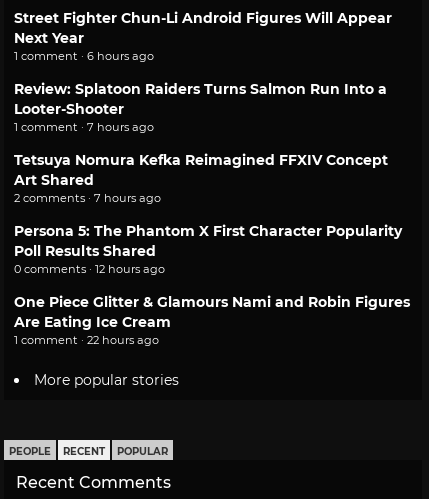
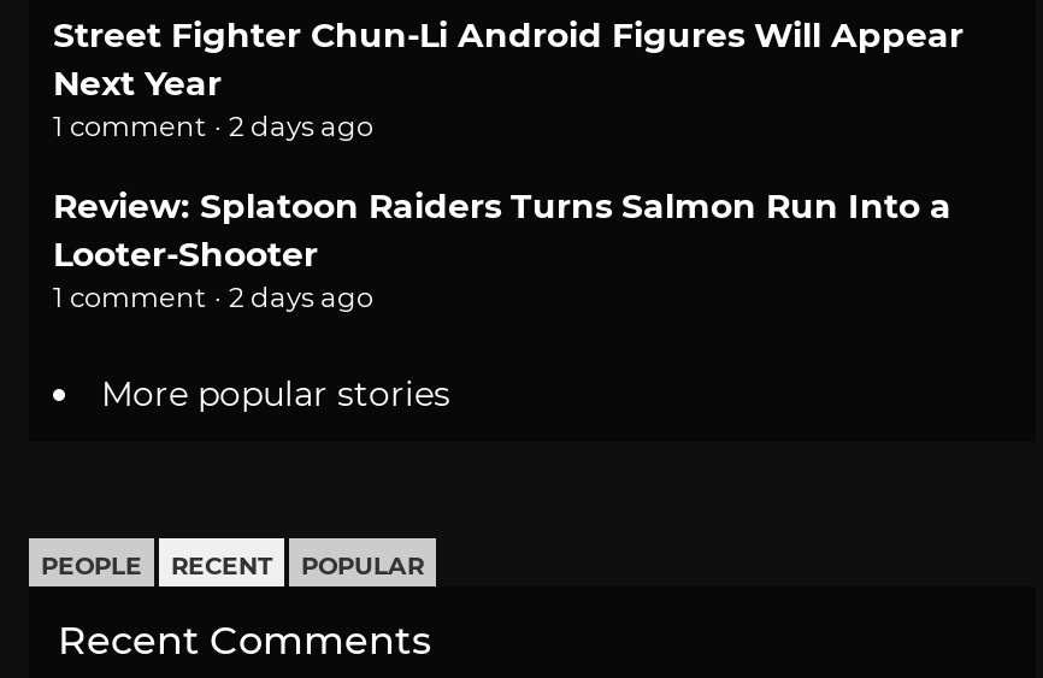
- 1 comment · 6 hours ago
+ 1 comment · 2 days ago

- 1 comment · 7 hours ago
- Tetsuya Nomura Kefka Reimagined FFXIV Concept
- Art Shared
- 2 comments · 7 hours ago
- Persona 5: The Phantom X First Character Popularity
- Poll Results Shared
- 0 comments · 12 hours ago
- One Piece Glitter & Glamours Nami and Robin Figures
- Are Eating Ice Cream
- 1 comment · 22 hours ago
+ 1 comment · 2 days ago
